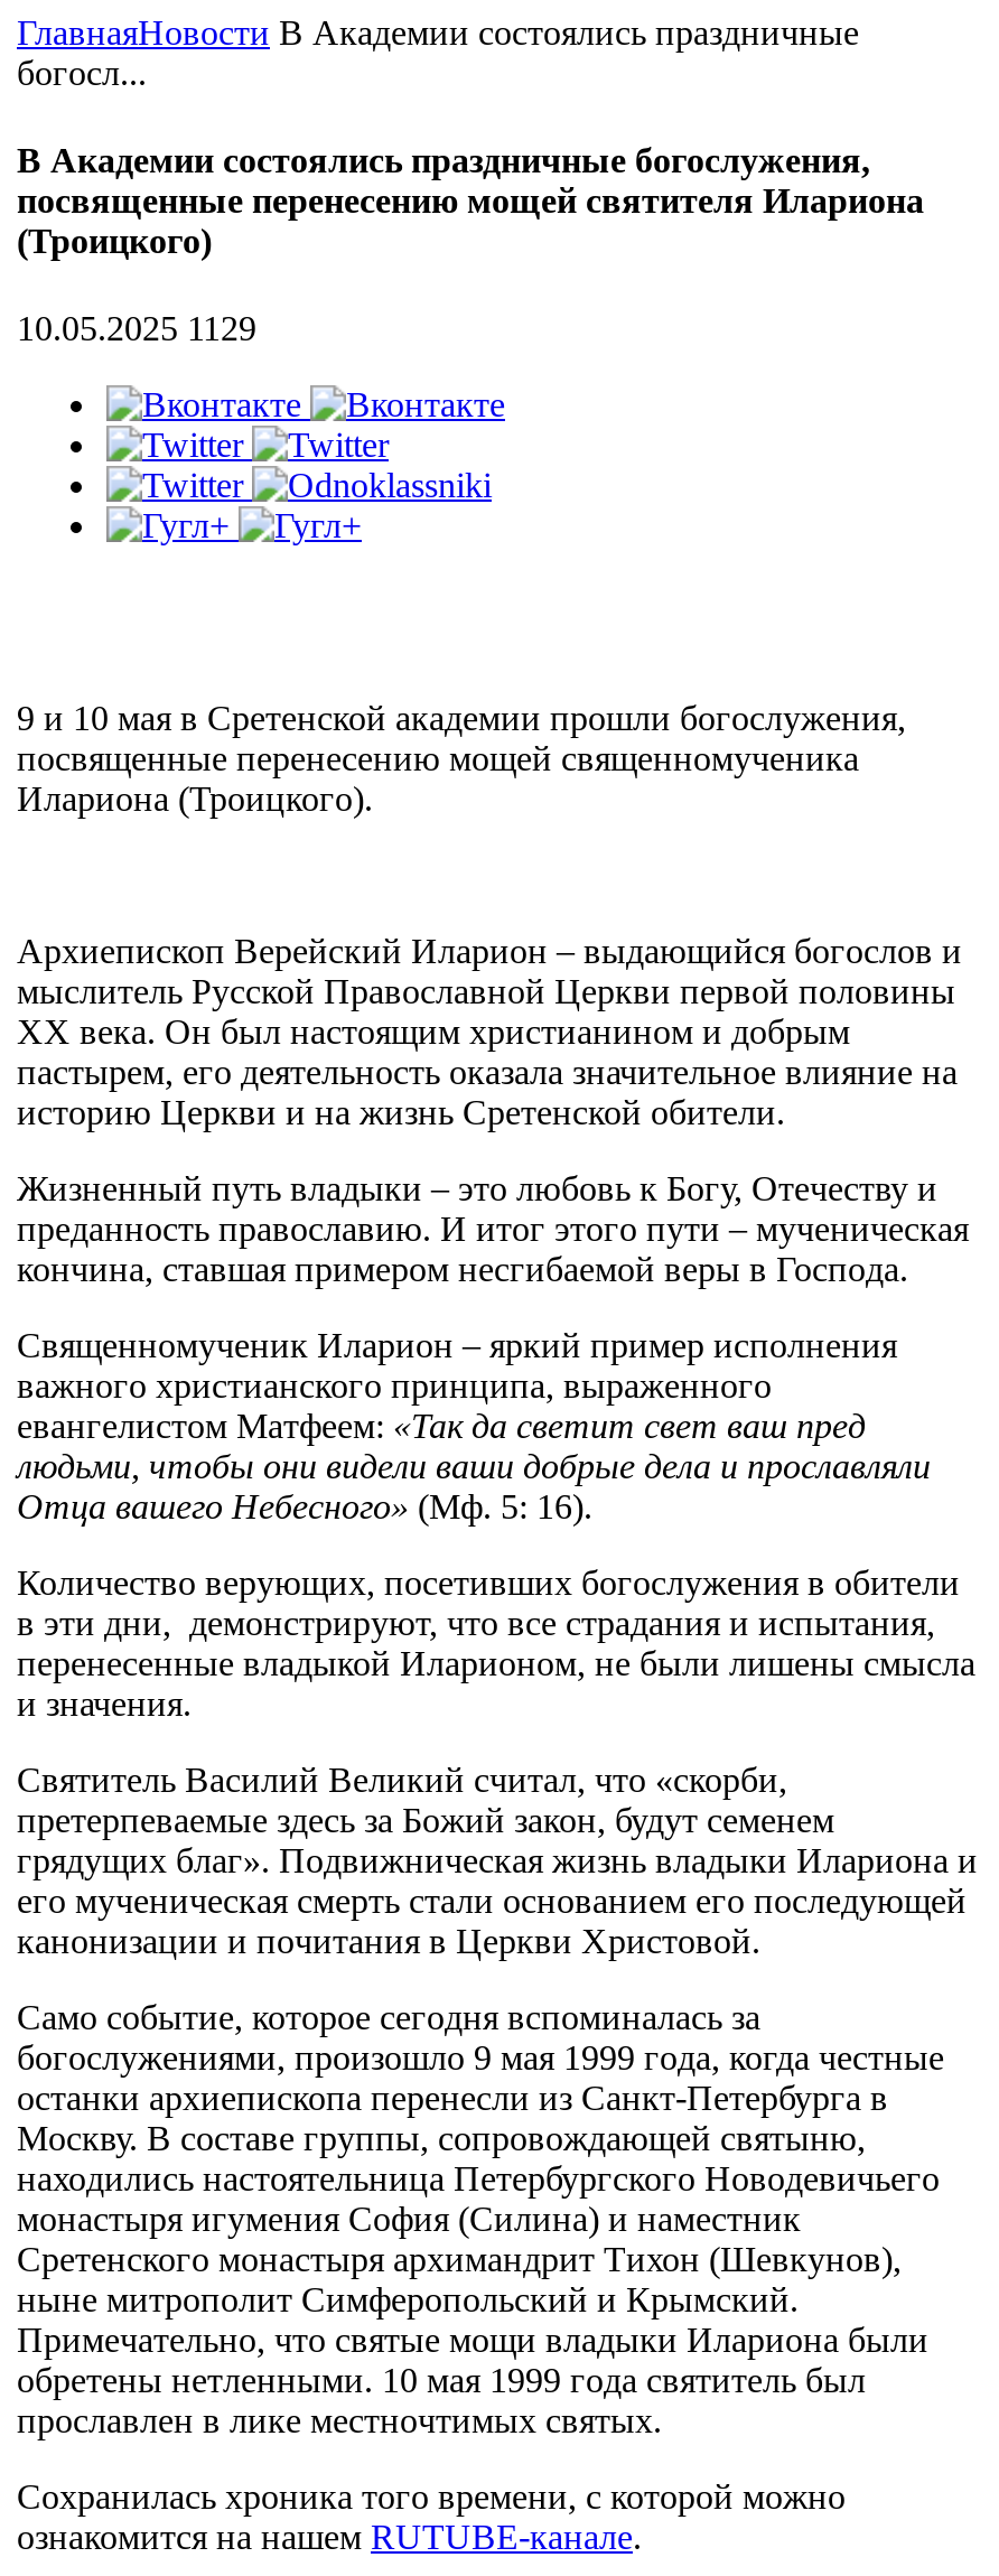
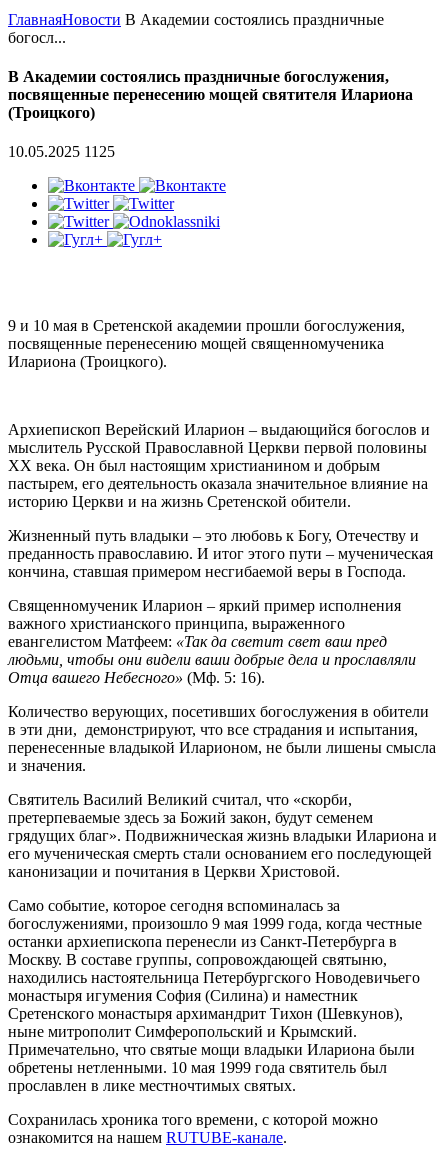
- 10.05.2025 1129
+ 10.05.2025 1125
